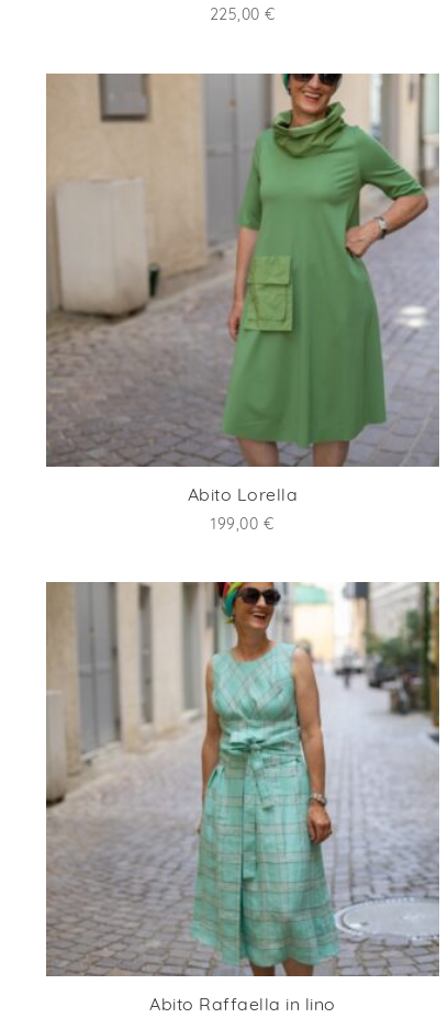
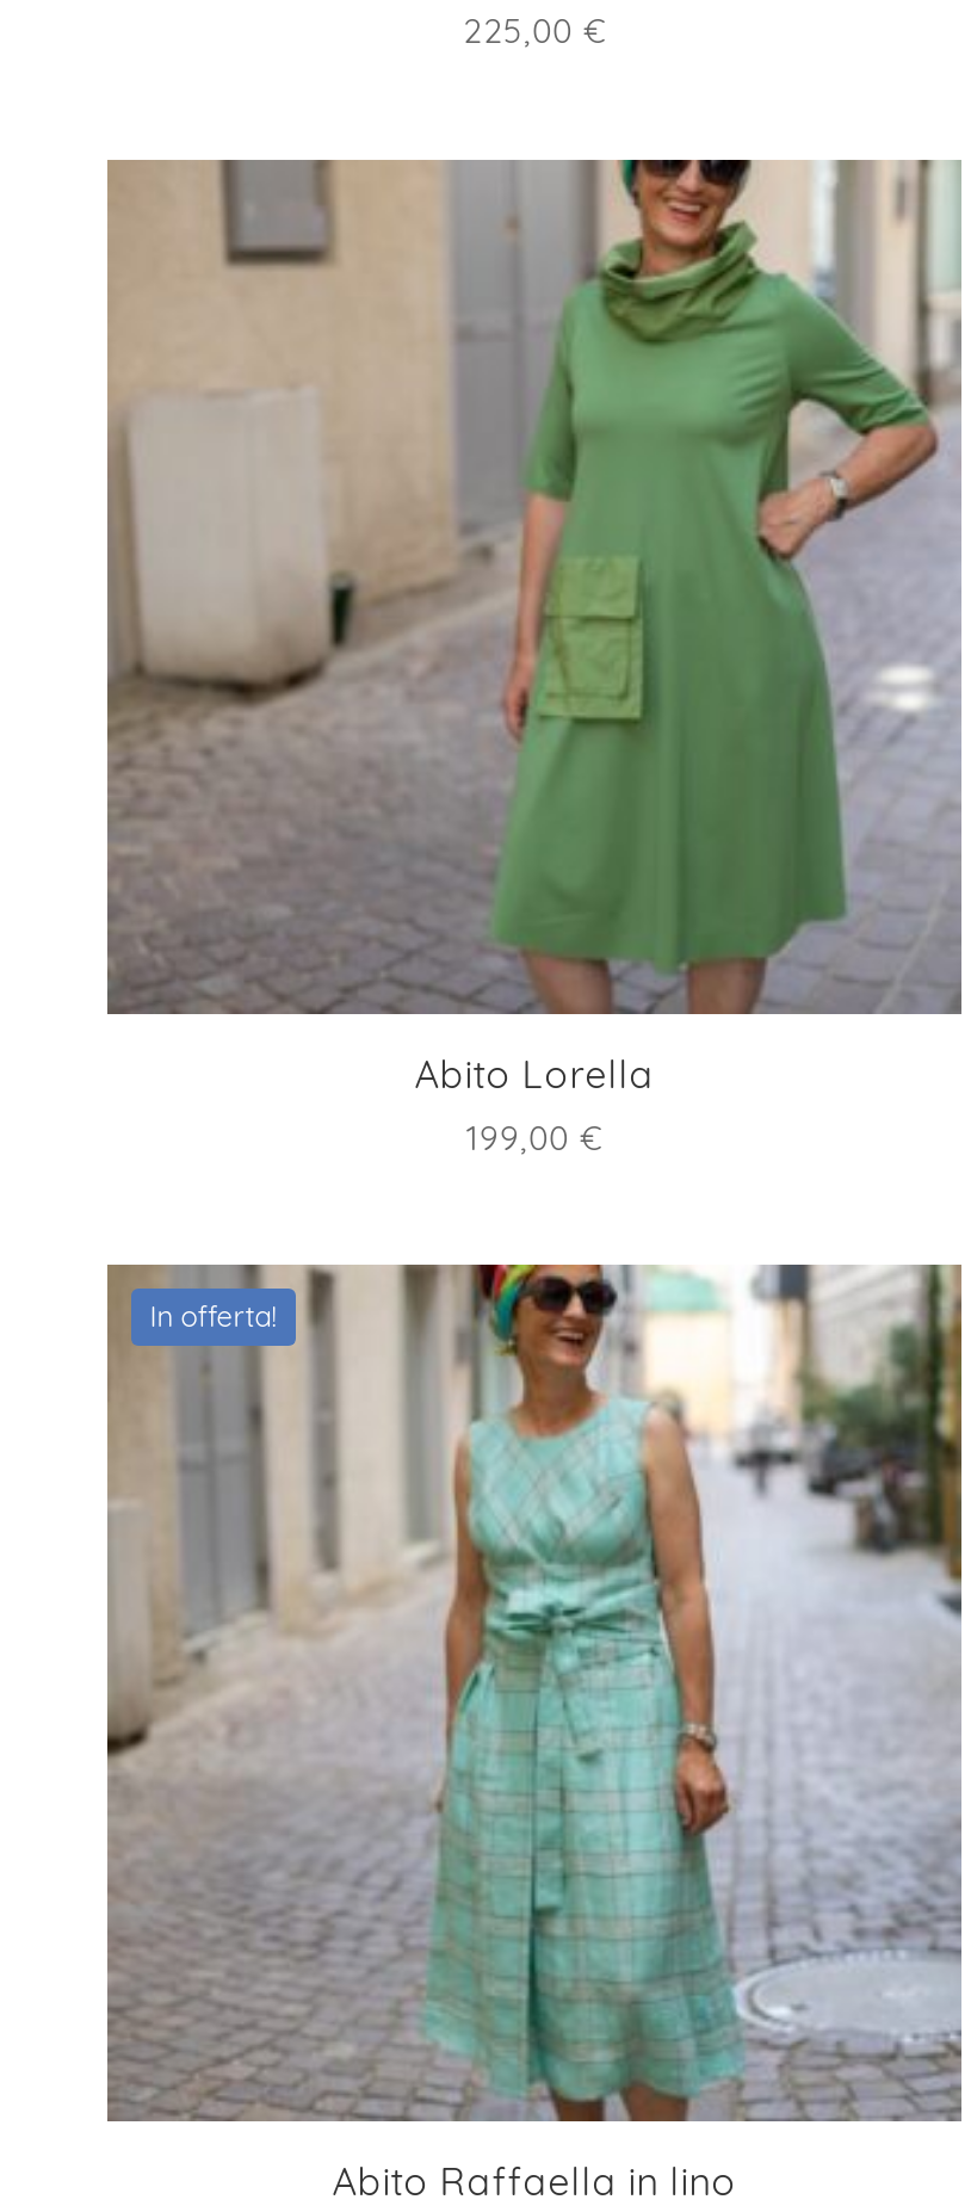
+ In offerta!
